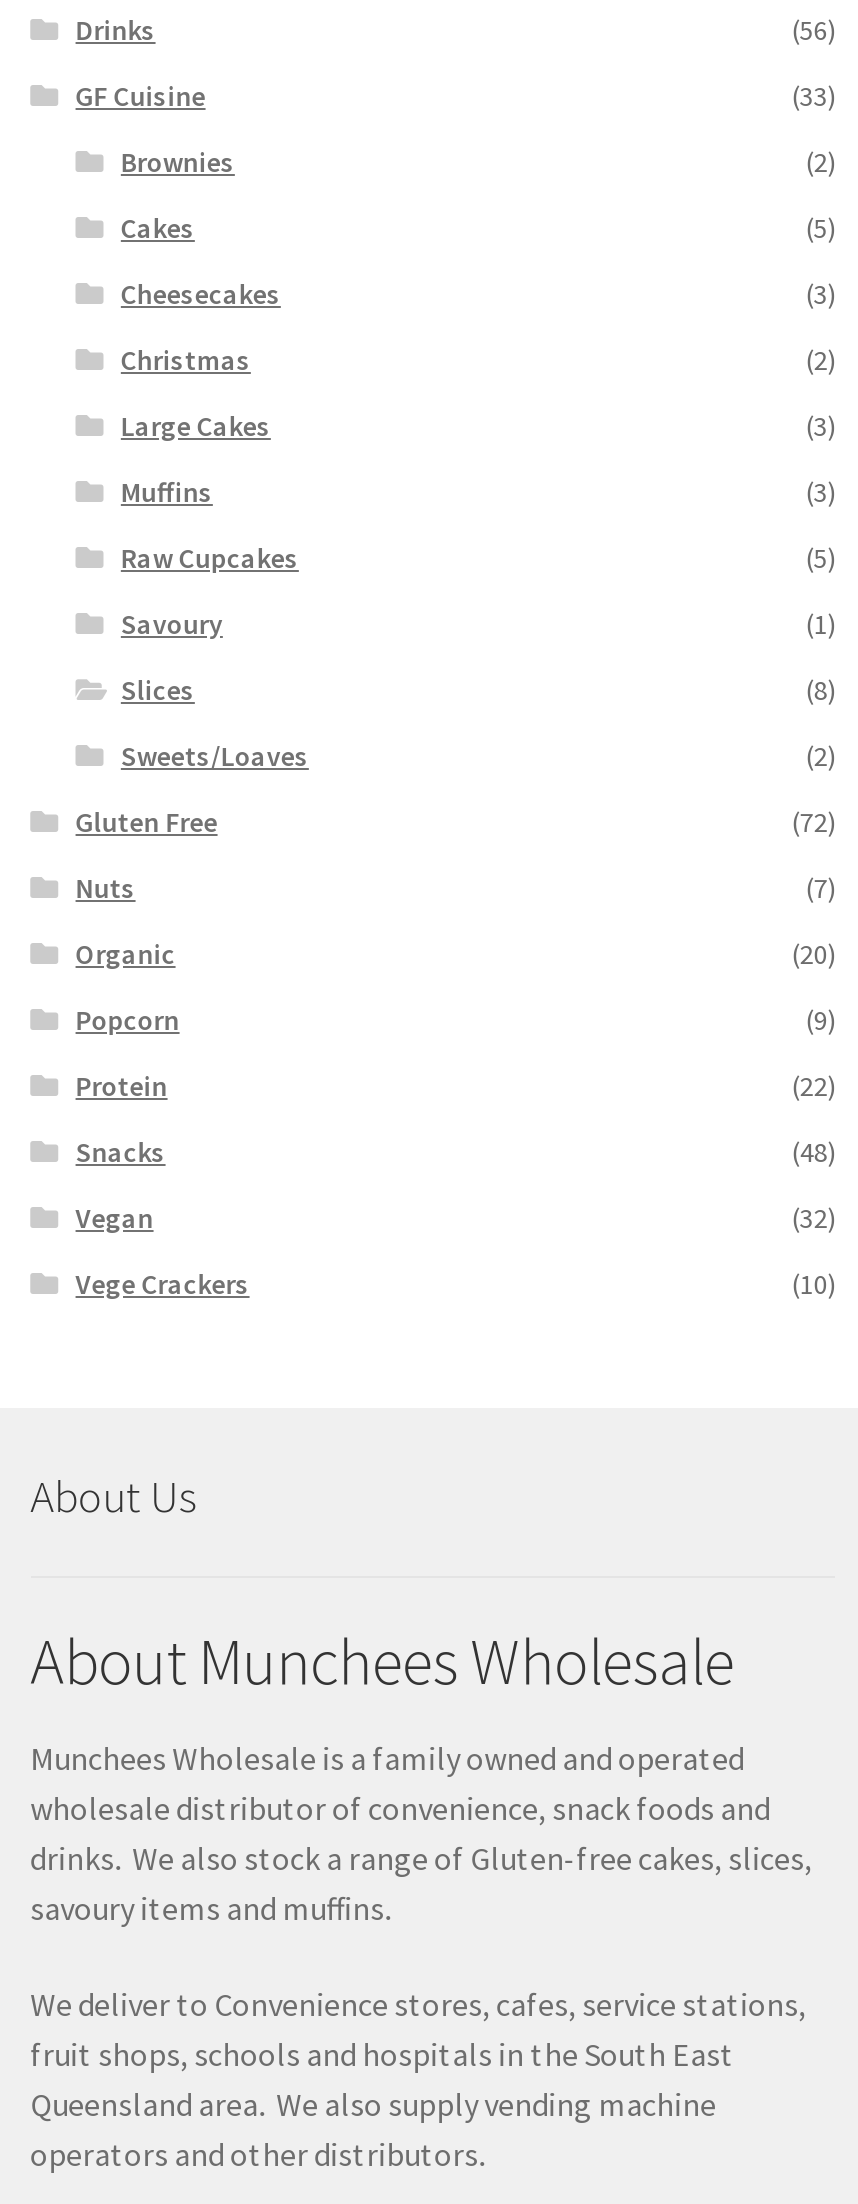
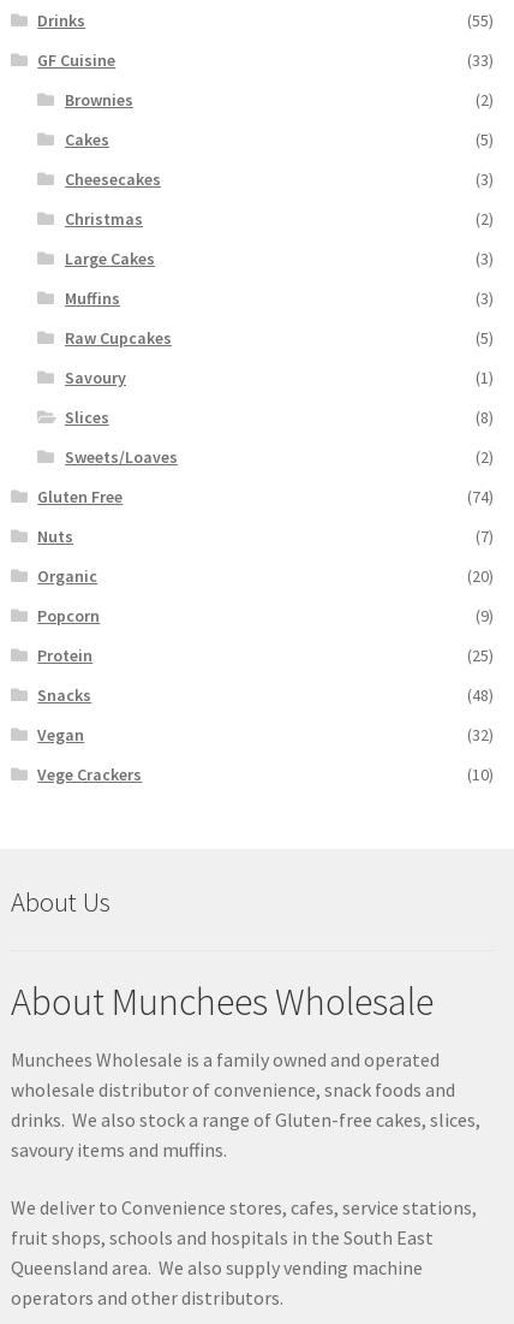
- (56)
+ (55)

- (72)
+ (74)

- (22)
+ (25)
